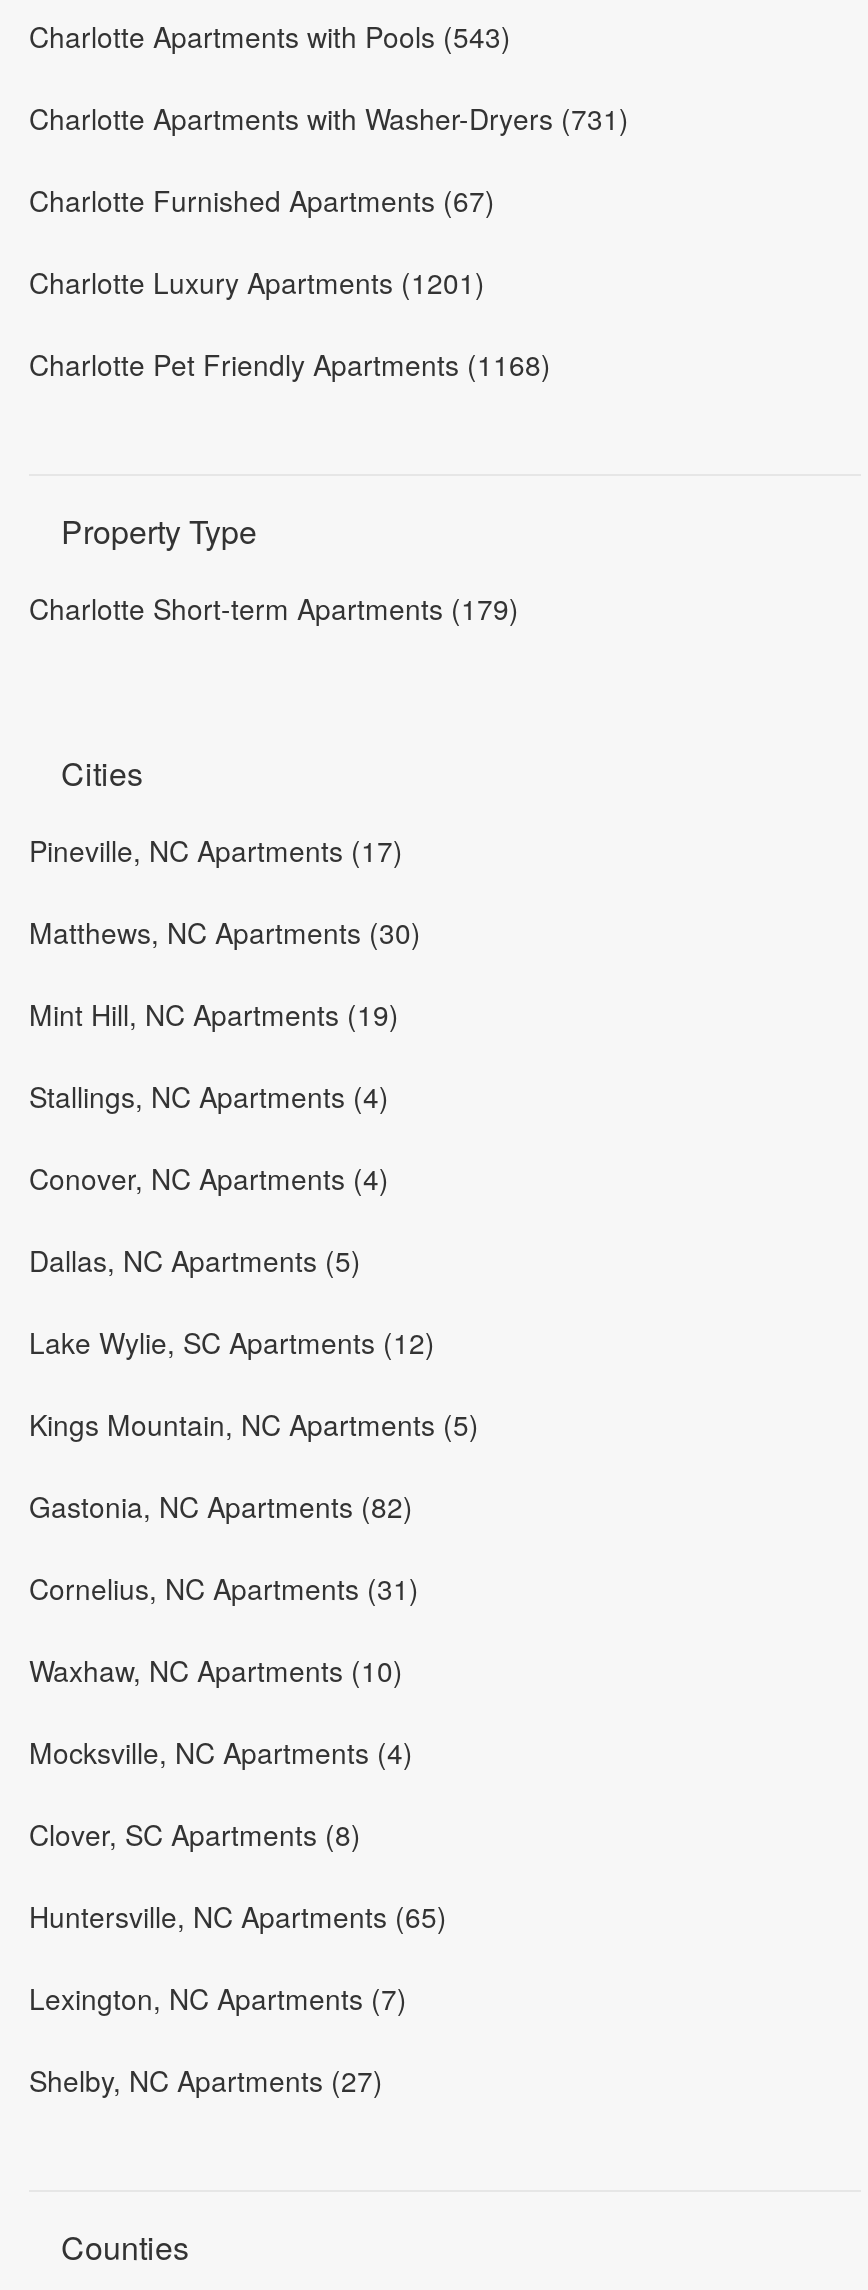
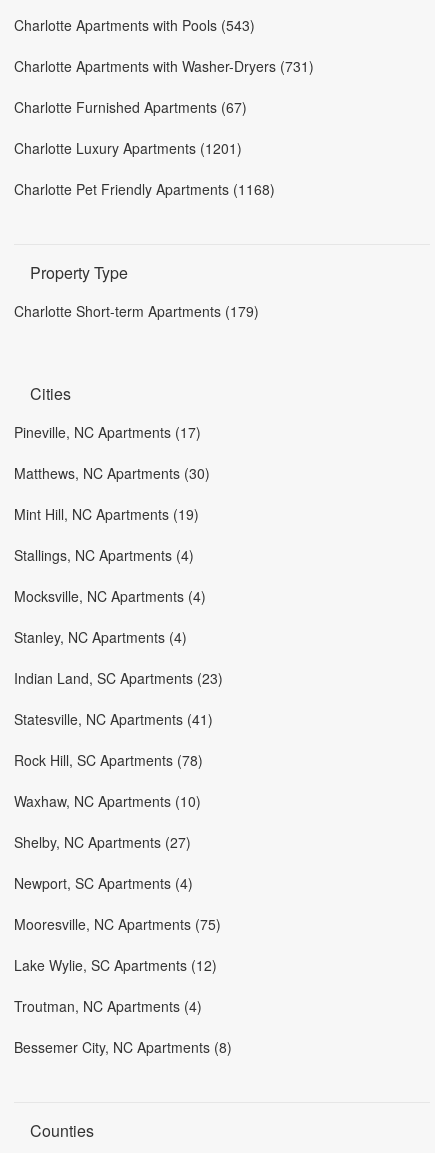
- Conover, NC Apartments (4)
- Dallas, NC Apartments (5)
- Kings Mountain, NC Apartments (5)
- Gastonia, NC Apartments (82)
- Cornelius, NC Apartments (31)

moved down: Lake Wylie, SC Apartments (12)

moved down: Waxhaw, NC Apartments (10)

moved up: Mocksville, NC Apartments (4)

- Clover, SC Apartments (8)
- Huntersville, NC Apartments (65)
- Lexington, NC Apartments (7)
+ Stanley, NC Apartments (4)
+ Indian Land, SC Apartments (23)
+ Statesville, NC Apartments (41)
+ Rock Hill, SC Apartments (78)

moved up: Shelby, NC Apartments (27)

+ Newport, SC Apartments (4)
+ Mooresville, NC Apartments (75)
+ Troutman, NC Apartments (4)
+ Bessemer City, NC Apartments (8)
